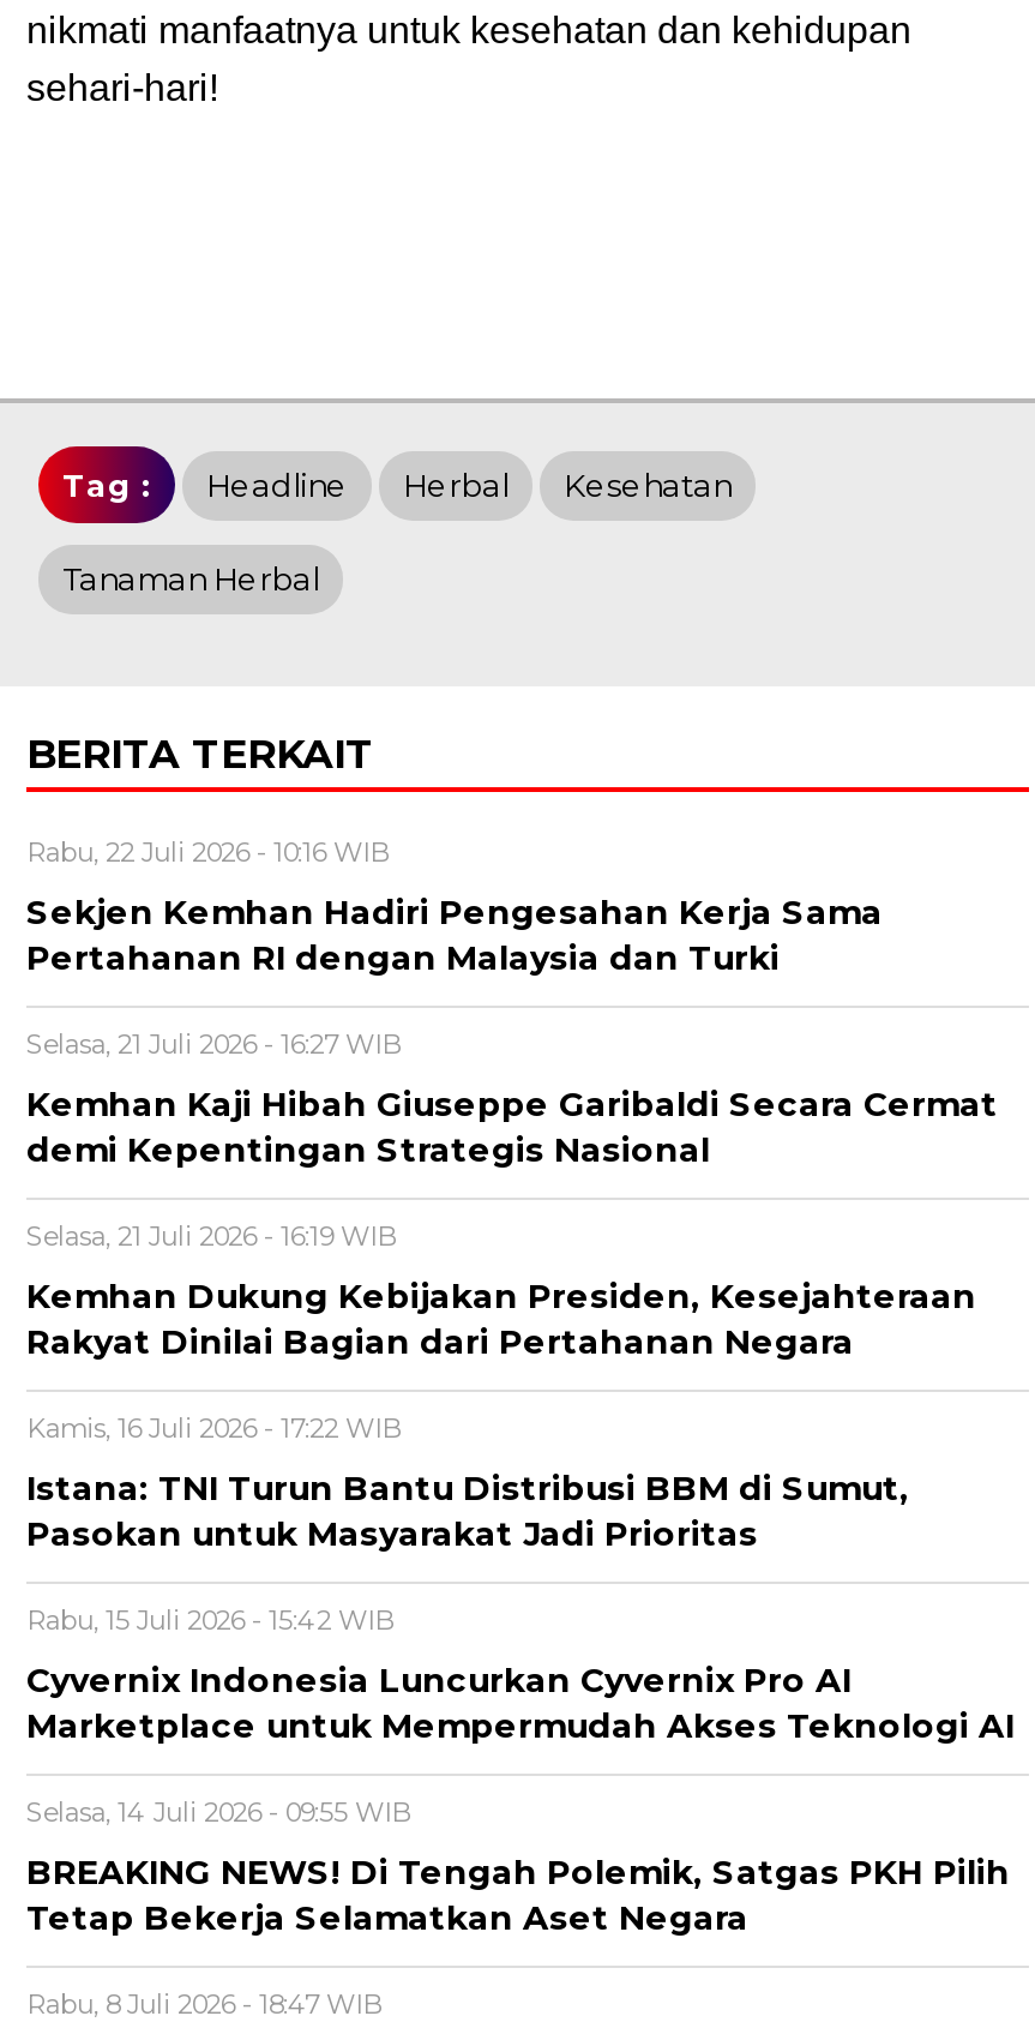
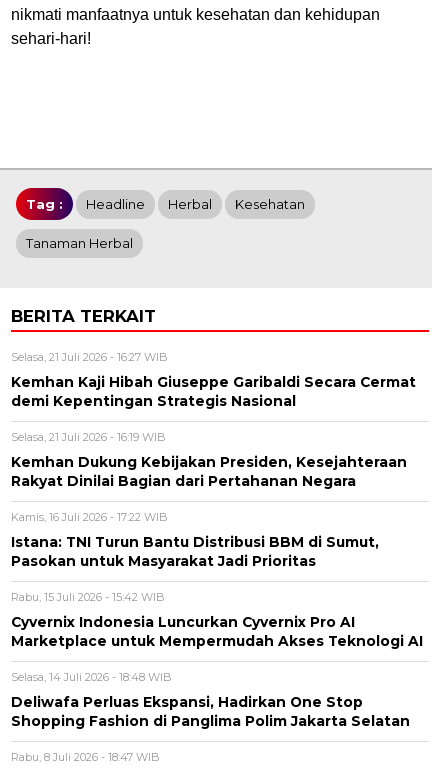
- Rabu, 22 Juli 2026 - 10:16 WIB
- Sekjen Kemhan Hadiri Pengesahan Kerja Sama
- Pertahanan RI dengan Malaysia dan Turki

- Selasa, 14 Juli 2026 - 09:55 WIB
+ Selasa, 14 Juli 2026 - 18:48 WIB

- BREAKING NEWS! Di Tengah Polemik, Satgas PKH Pilih
- Tetap Bekerja Selamatkan Aset Negara
+ Deliwafa Perluas Ekspansi, Hadirkan One Stop
+ Shopping Fashion di Panglima Polim Jakarta Selatan
